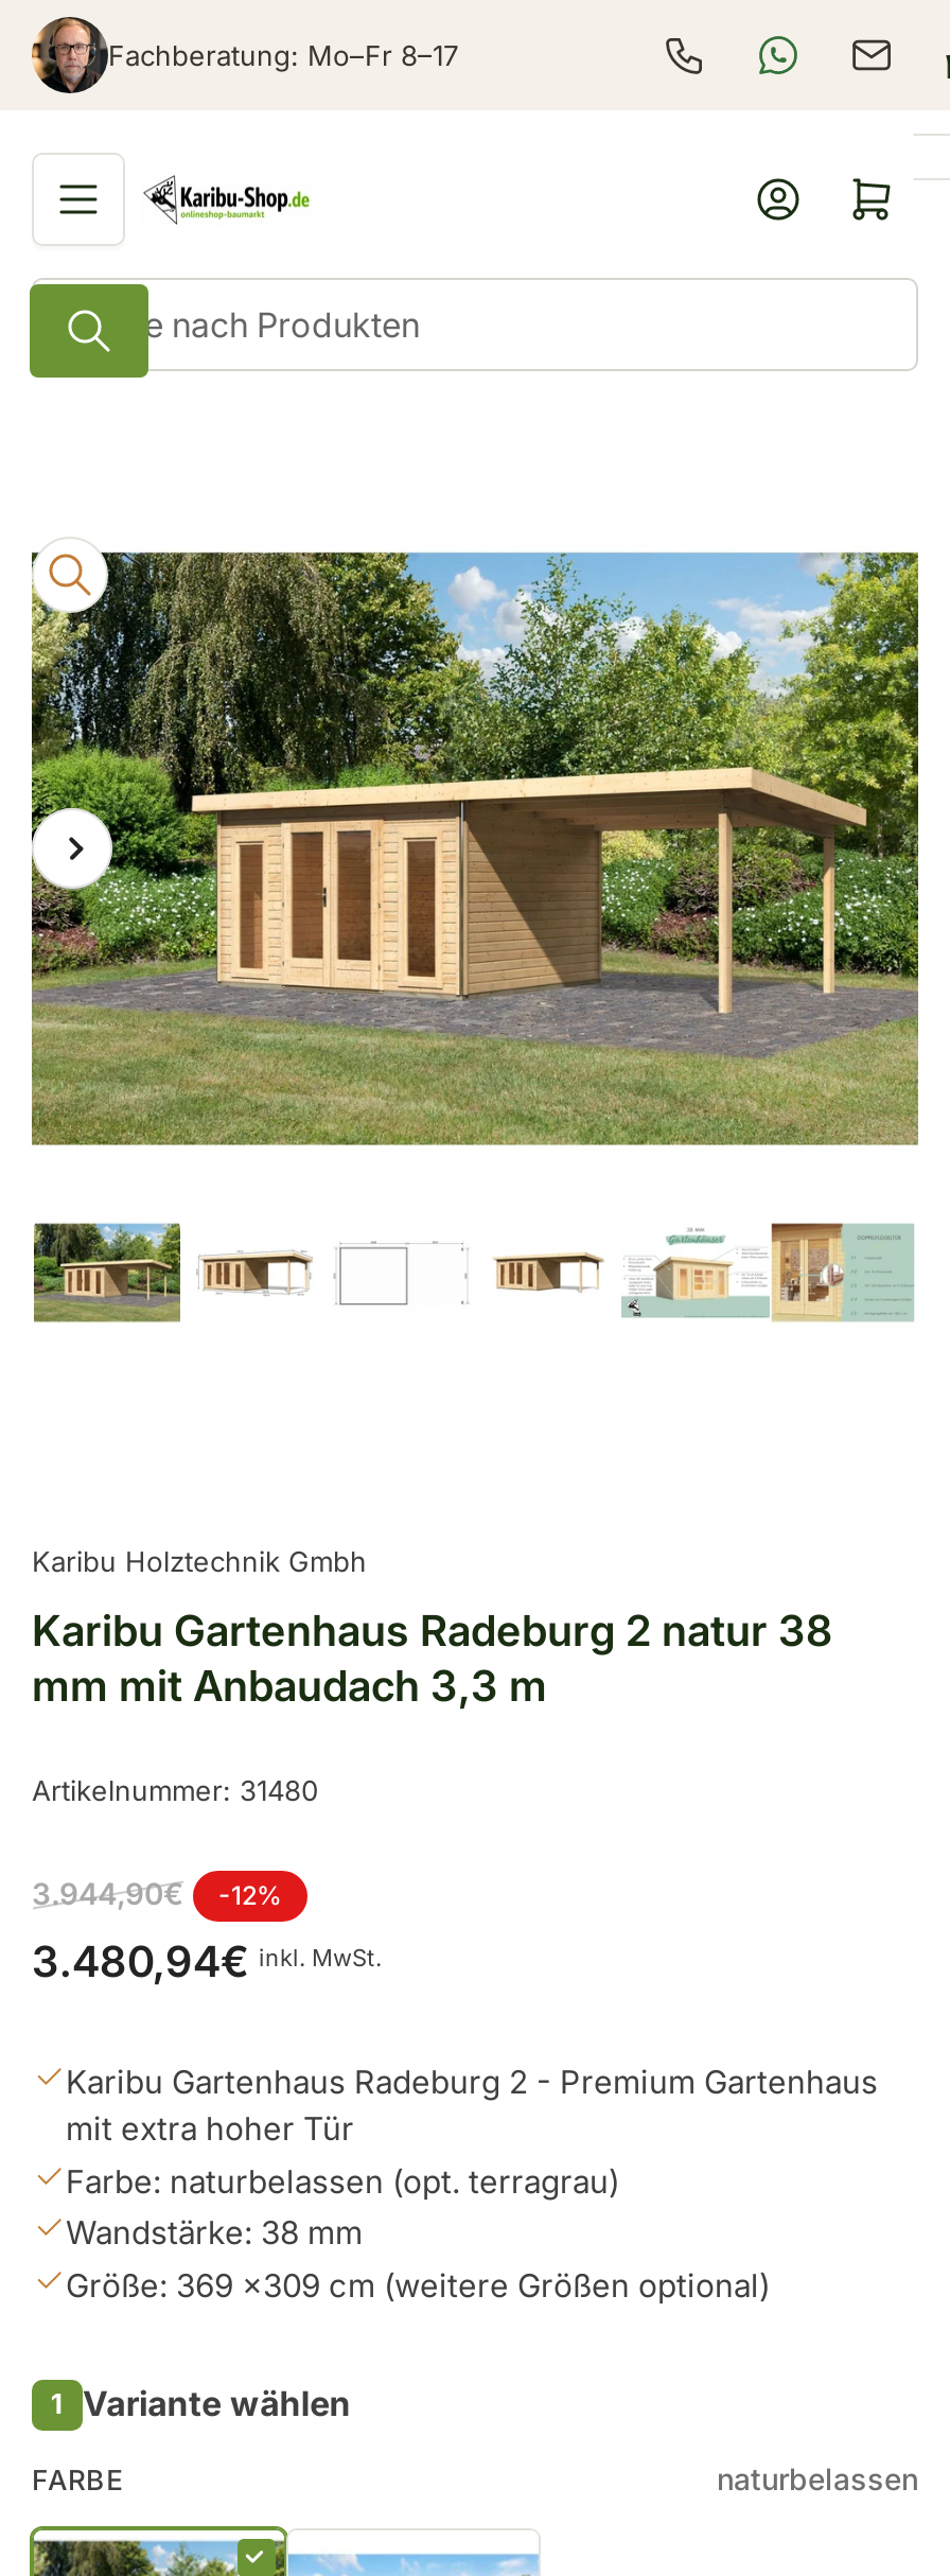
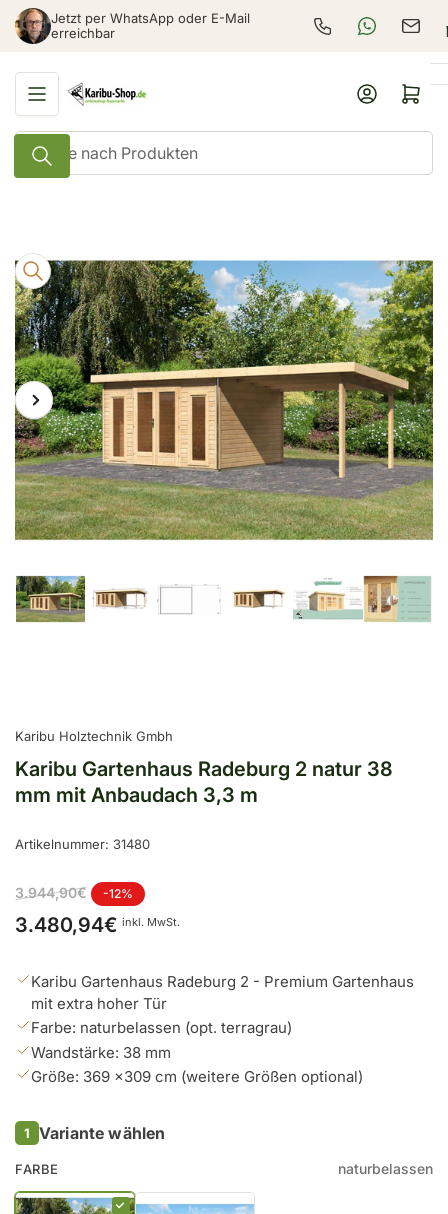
- Fachberatung: Mo–Fr 8–17
+ Jetzt per WhatsApp oder E-Mail
+ erreichbar
